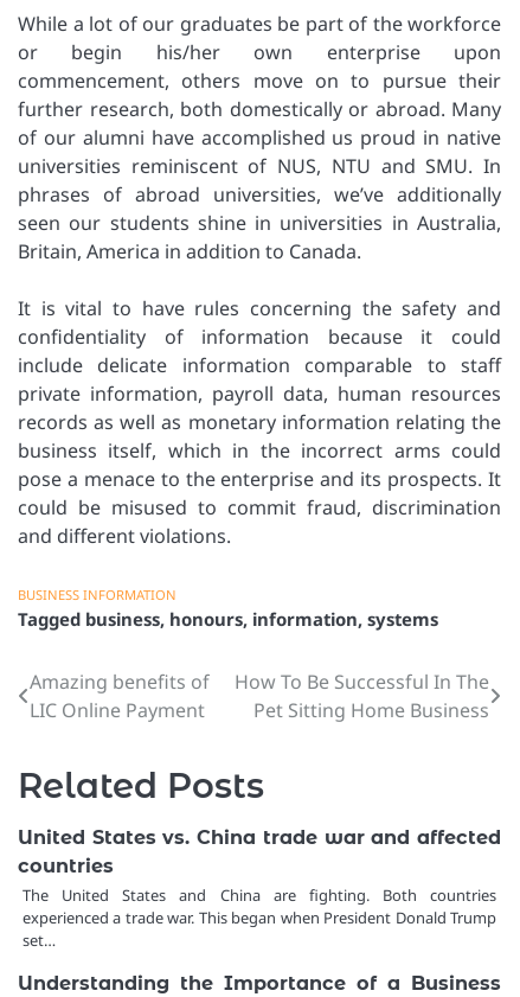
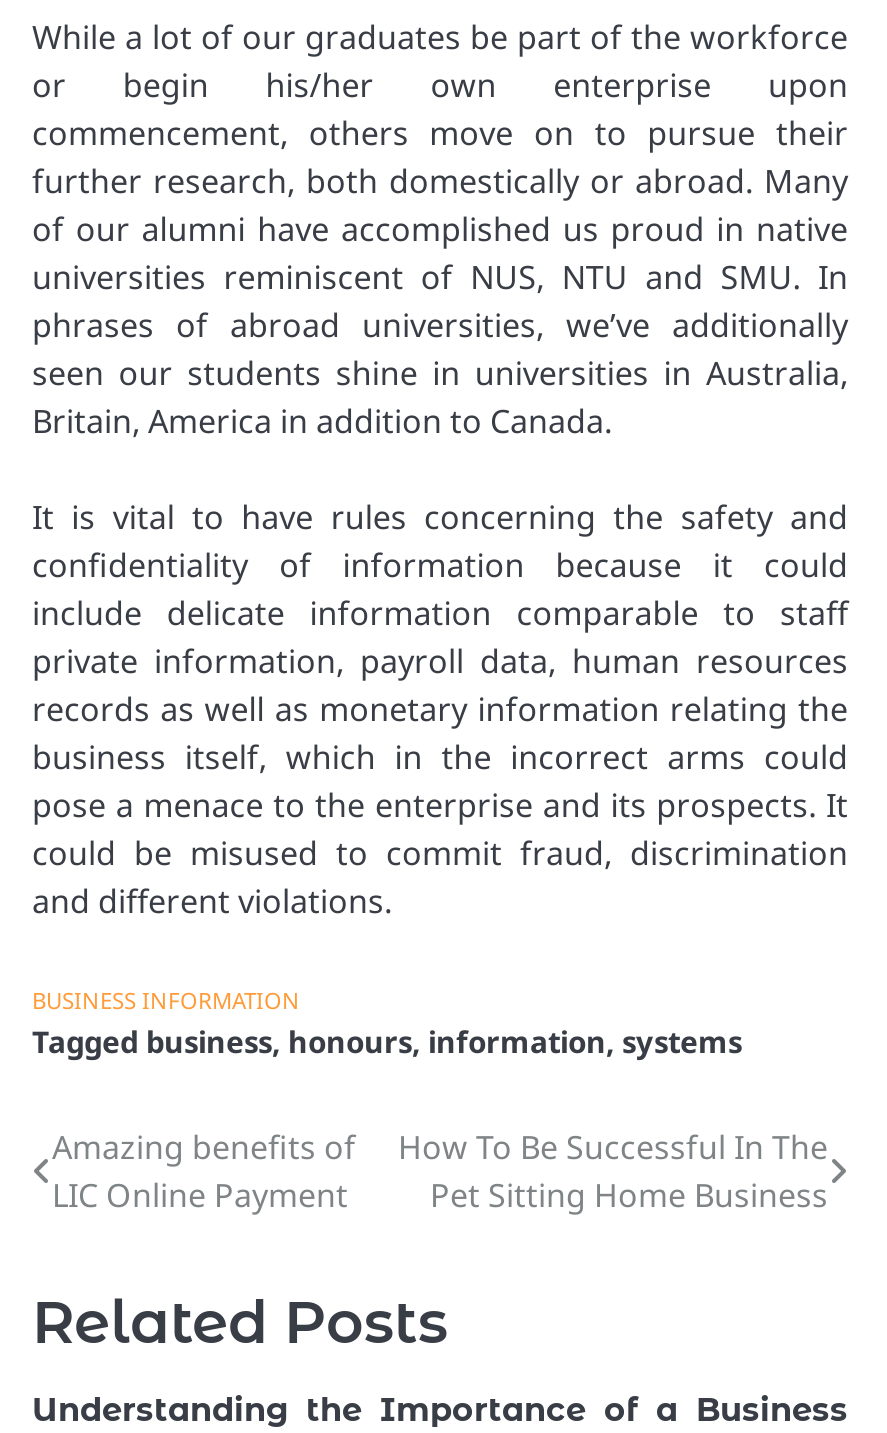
- United States vs. China trade war and affected
- countries
- The United States and China are fighting. Both countries
- experienced a trade war. This began when President Donald Trump
- set…
